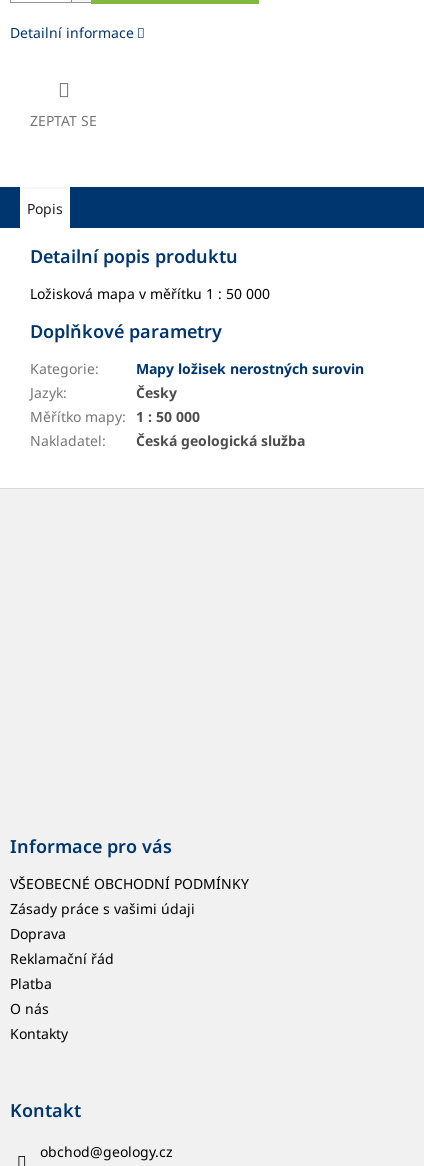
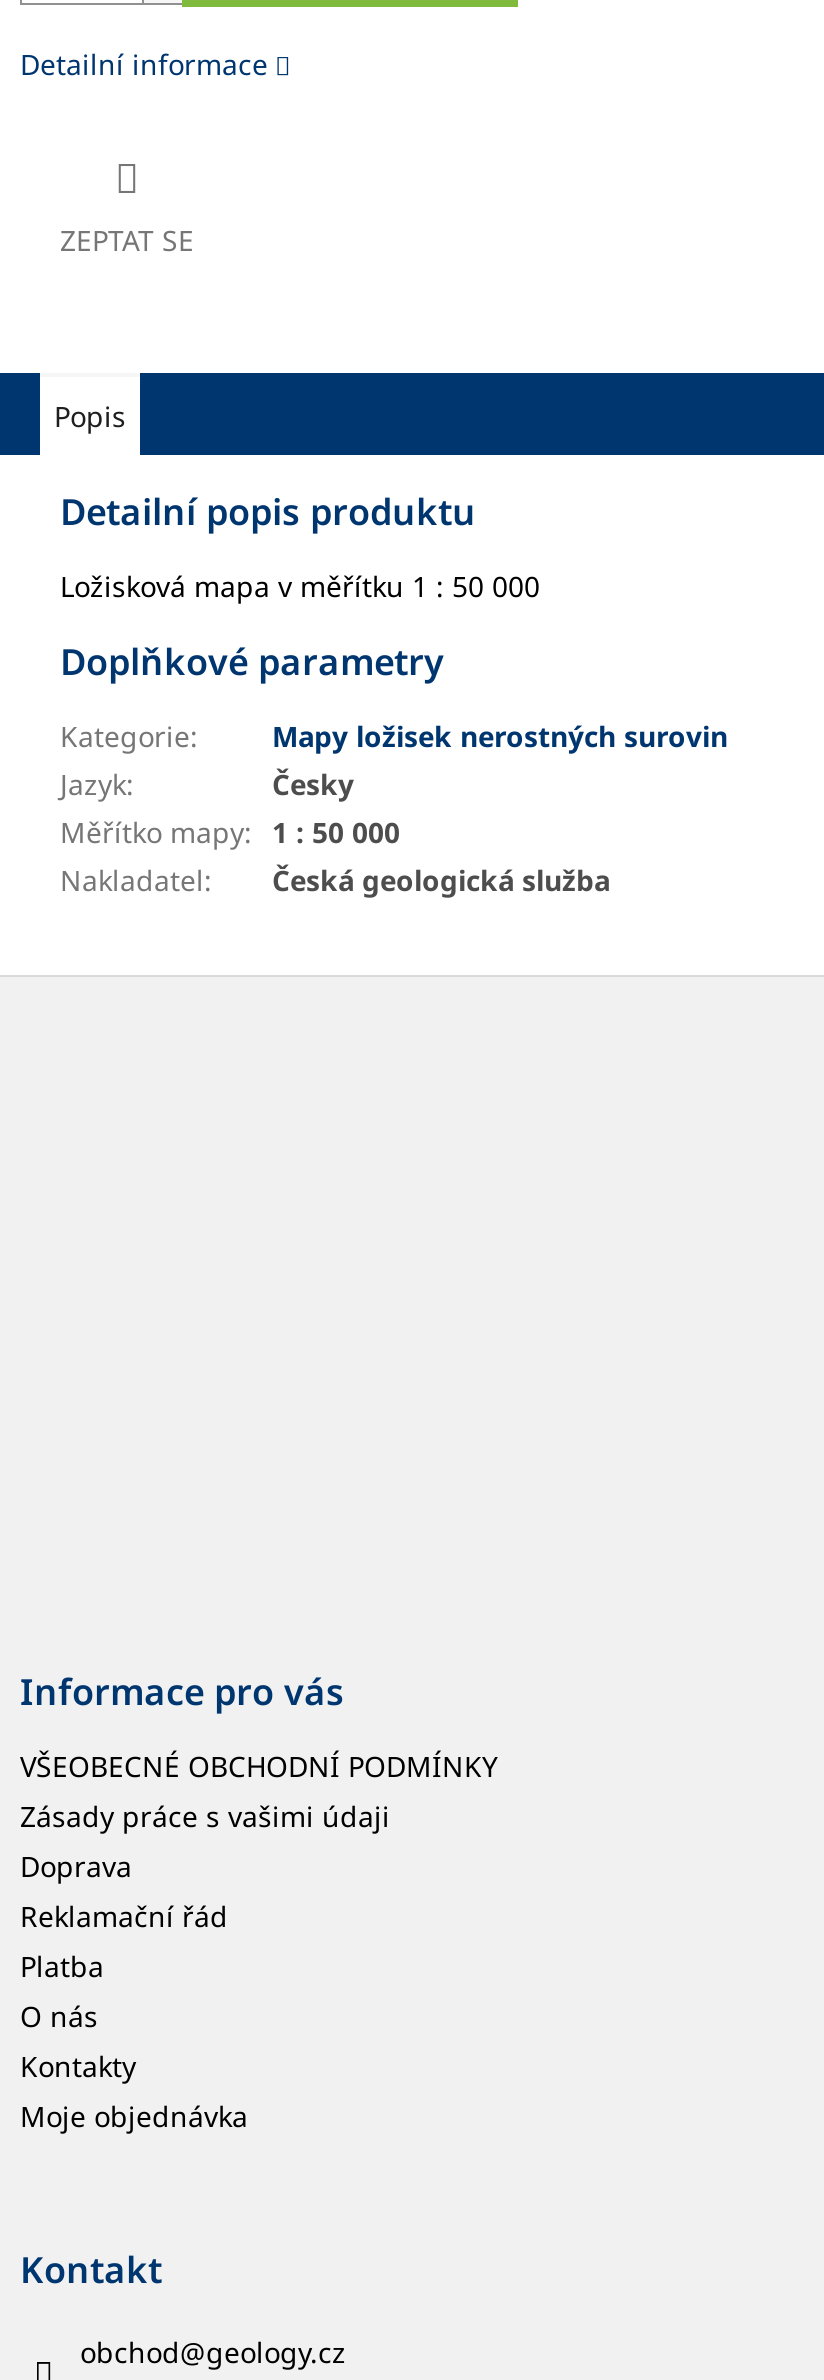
+ Moje objednávka
